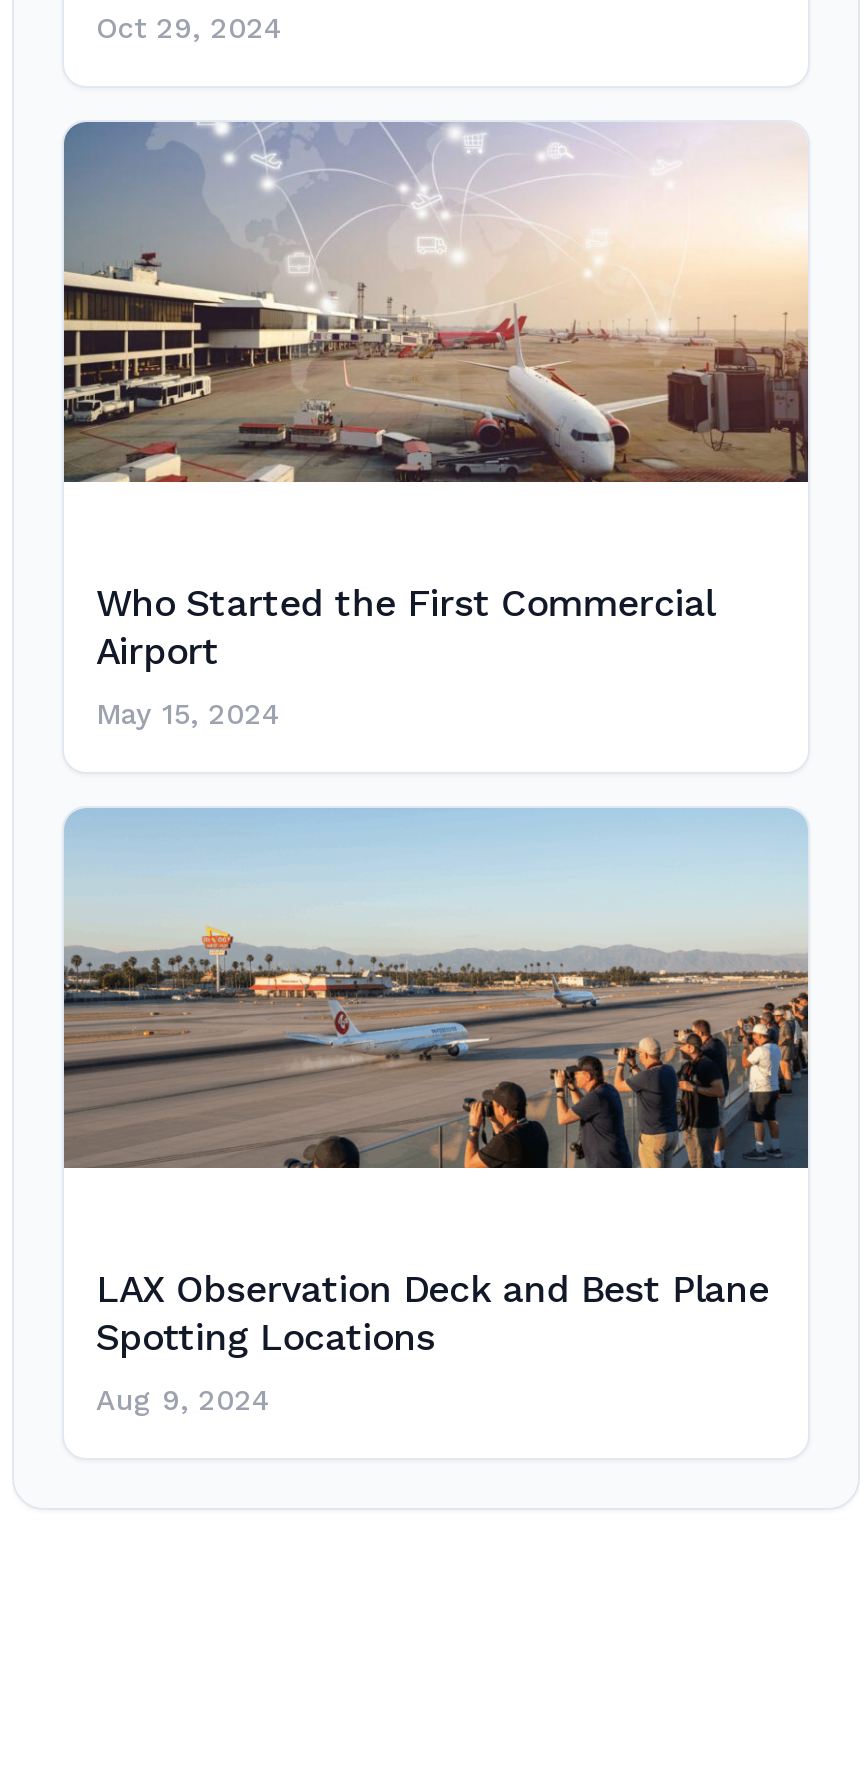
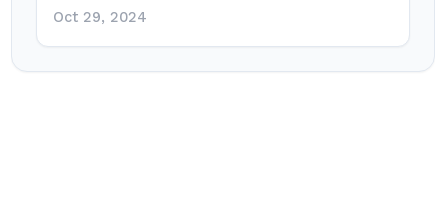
- [image]

- Who Started the First Commercial
- Airport
- May 15, 2024

- [image]

- LAX Observation Deck and Best Plane
- Spotting Locations
- Aug 9, 2024
